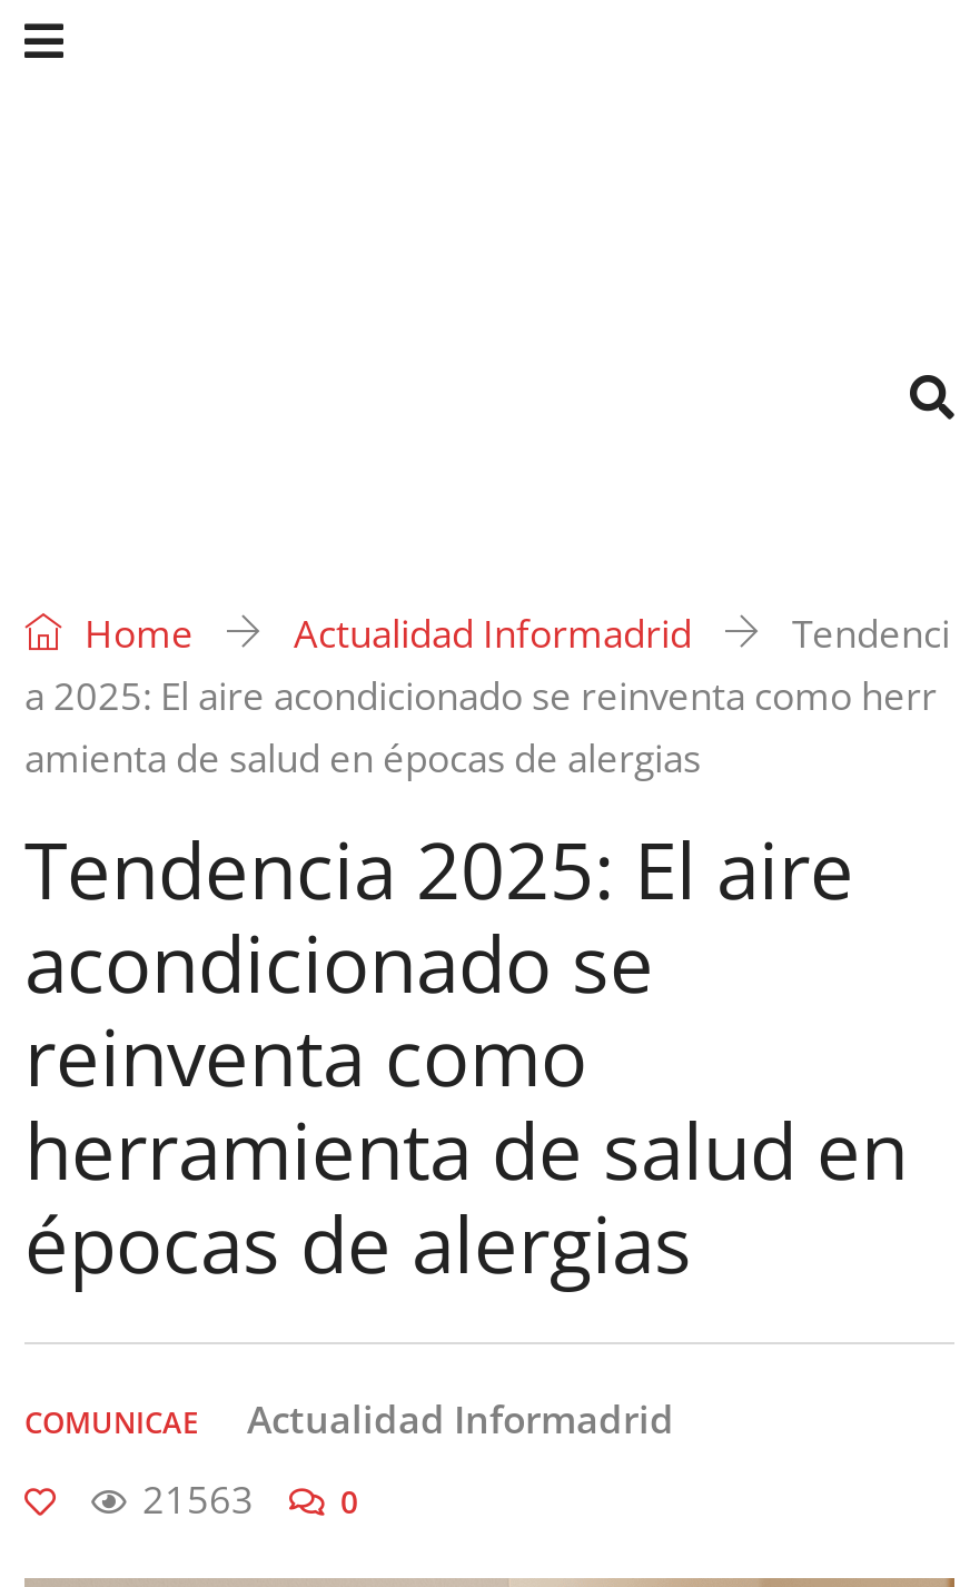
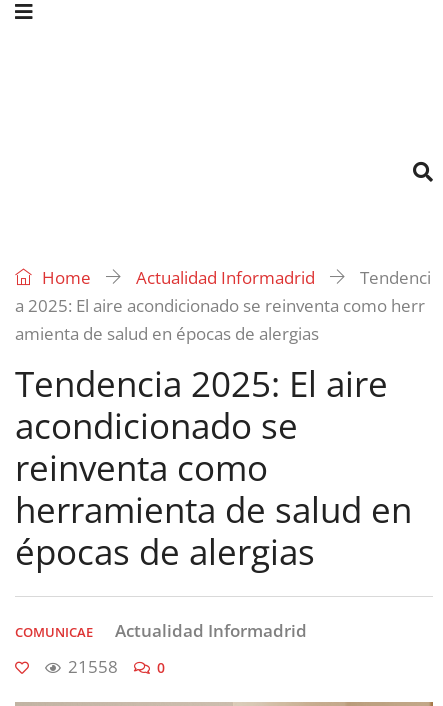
- 21563
+ 21558
